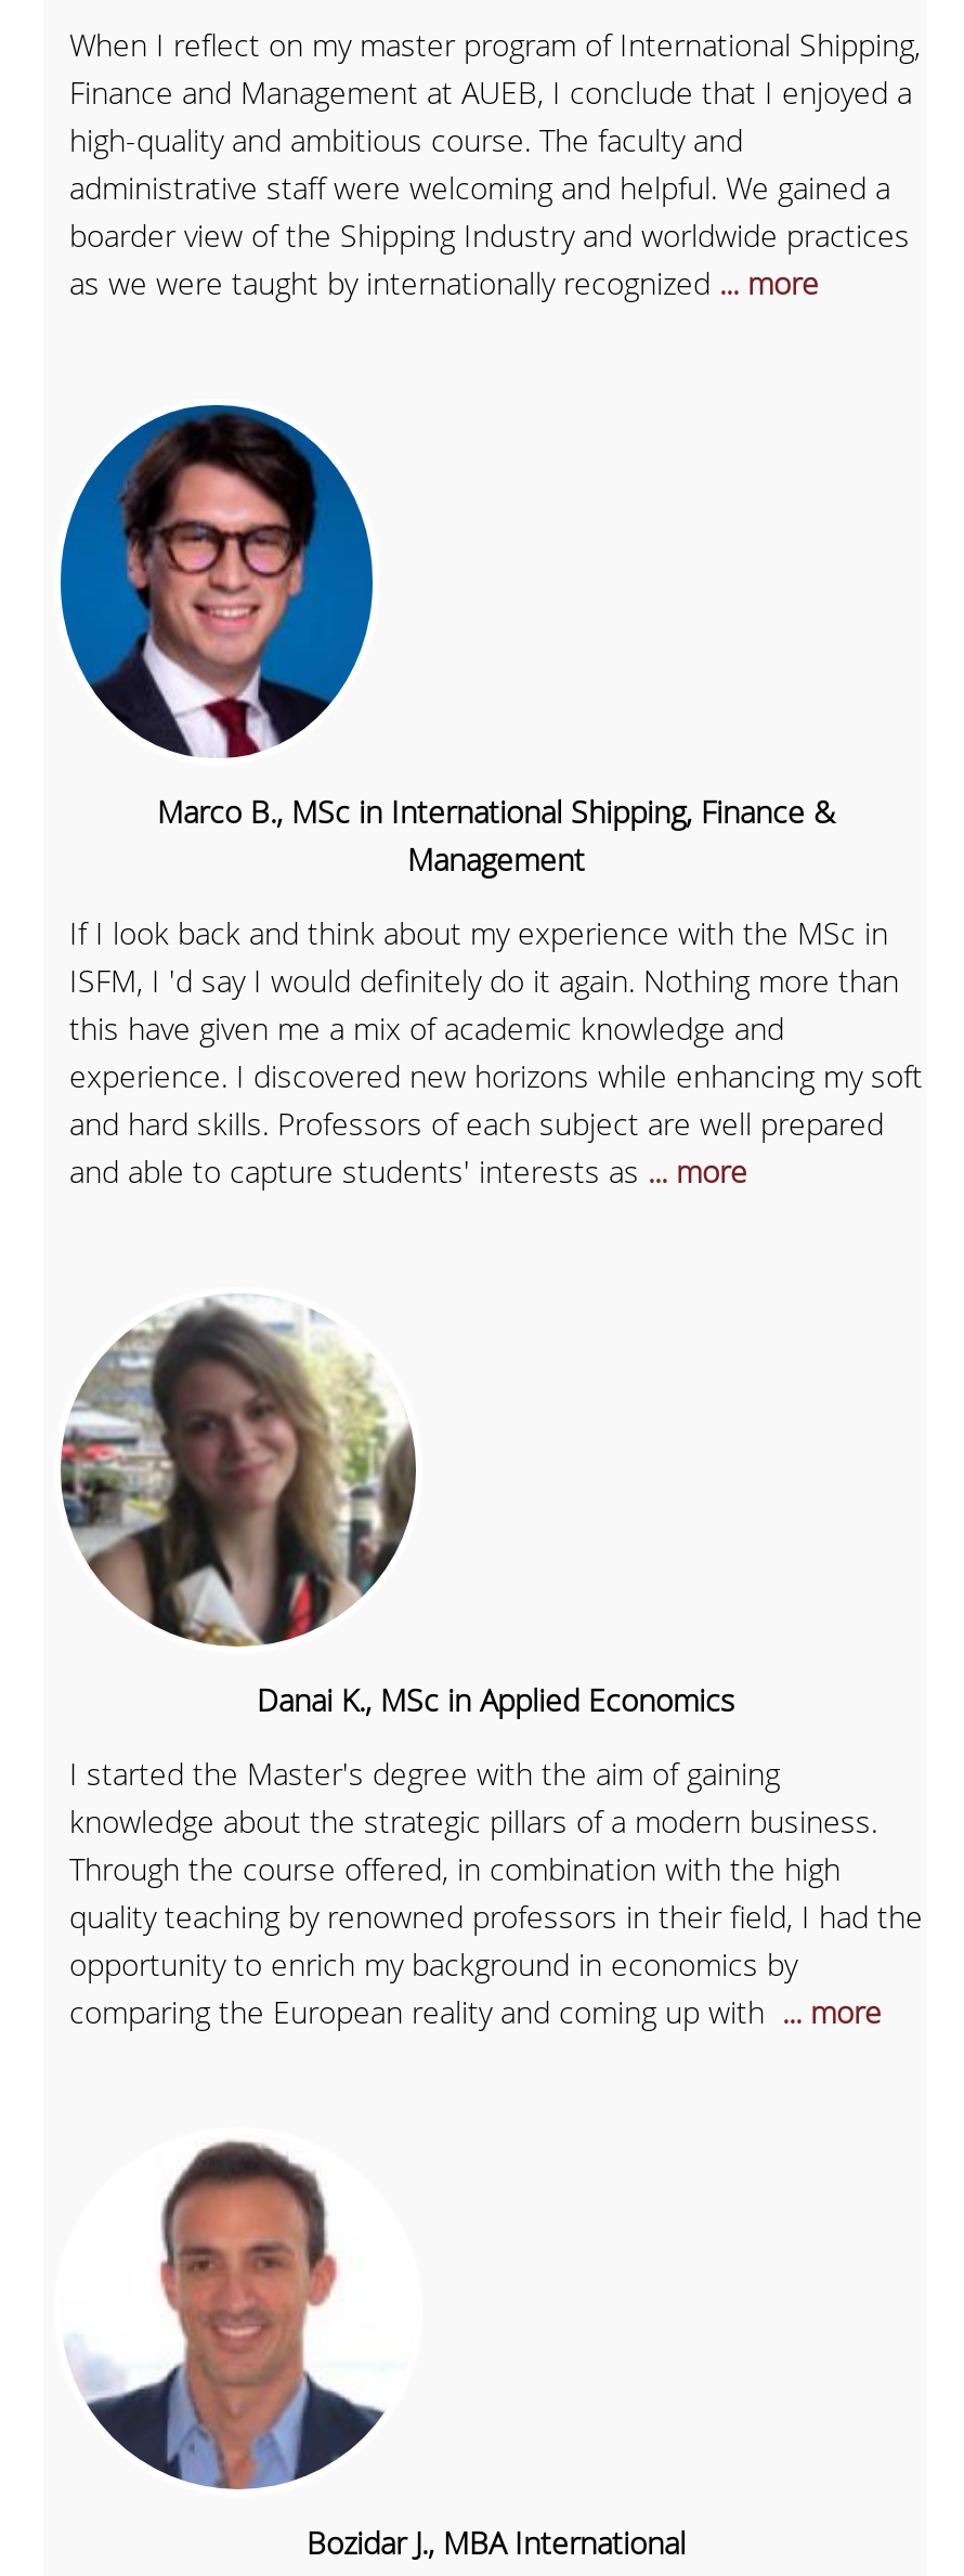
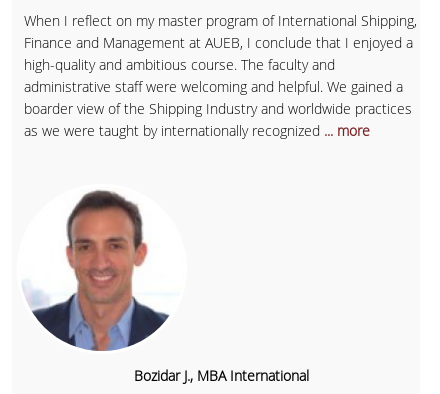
- [image]
- Marco B., MSc in International Shipping, Finance &
- Management
- If I look back and think about my experience with the MSc in
- ISFM, I 'd say I would definitely do it again. Nothing more than
- this have given me a mix of academic knowledge and
- experience. I discovered new horizons while enhancing my soft
- and hard skills. Professors of each subject are well prepared
- and able to capture students' interests as... more

- [image]
- Danai K., MSc in Applied Economics
- I started the Master's degree with the aim of gaining
- knowledge about the strategic pillars of a modern business.
- Through the course offered, in combination with the high
- quality teaching by renowned professors in their field, I had the
- opportunity to enrich my background in economics by
- comparing the European reality and coming up with... more
